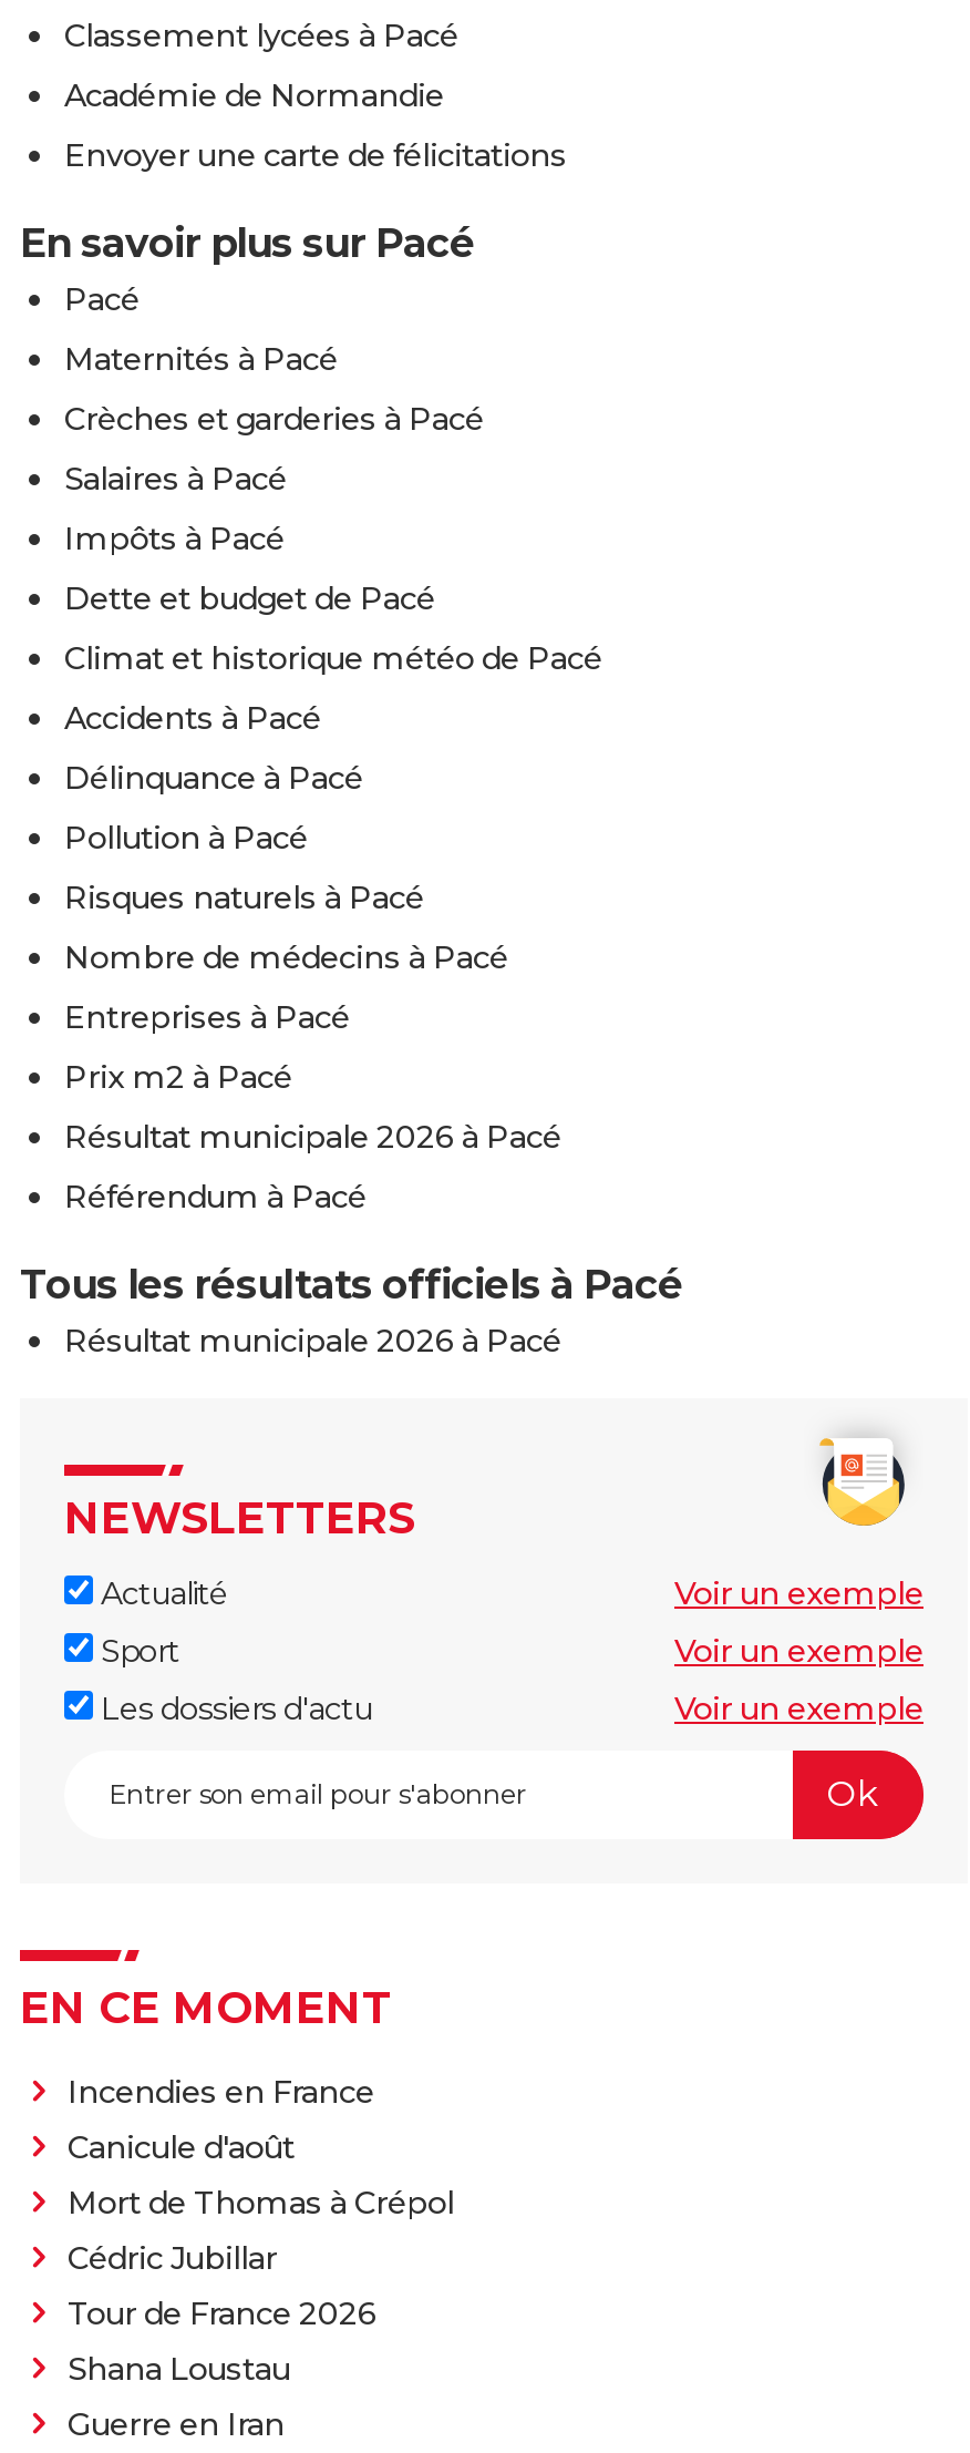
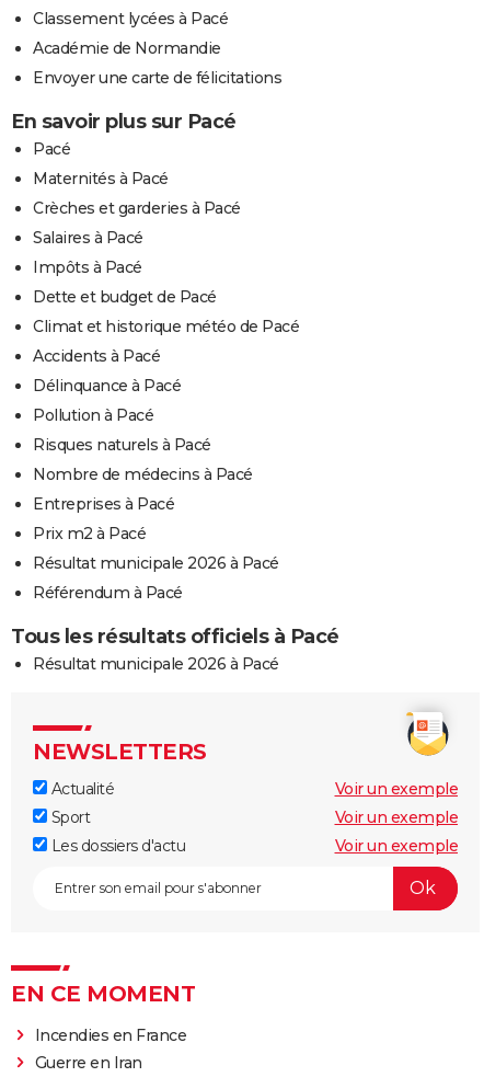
- Canicule d'août
- Mort de Thomas à Crépol
- Cédric Jubillar
- Tour de France 2026
- Shana Loustau
